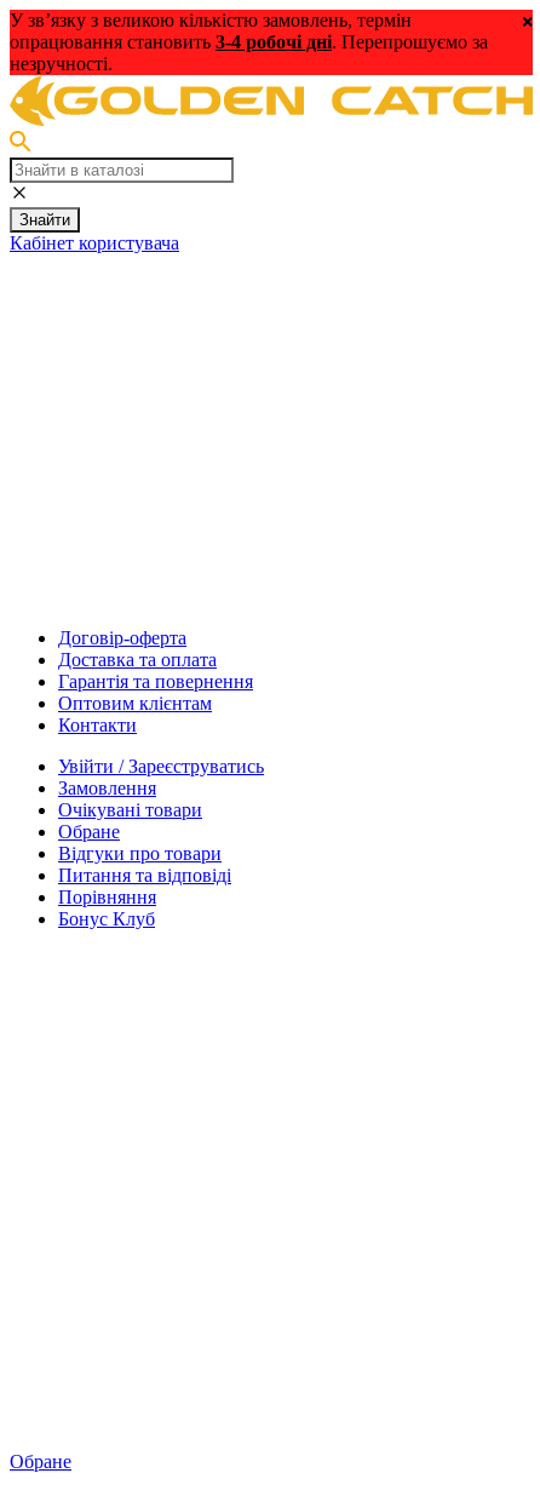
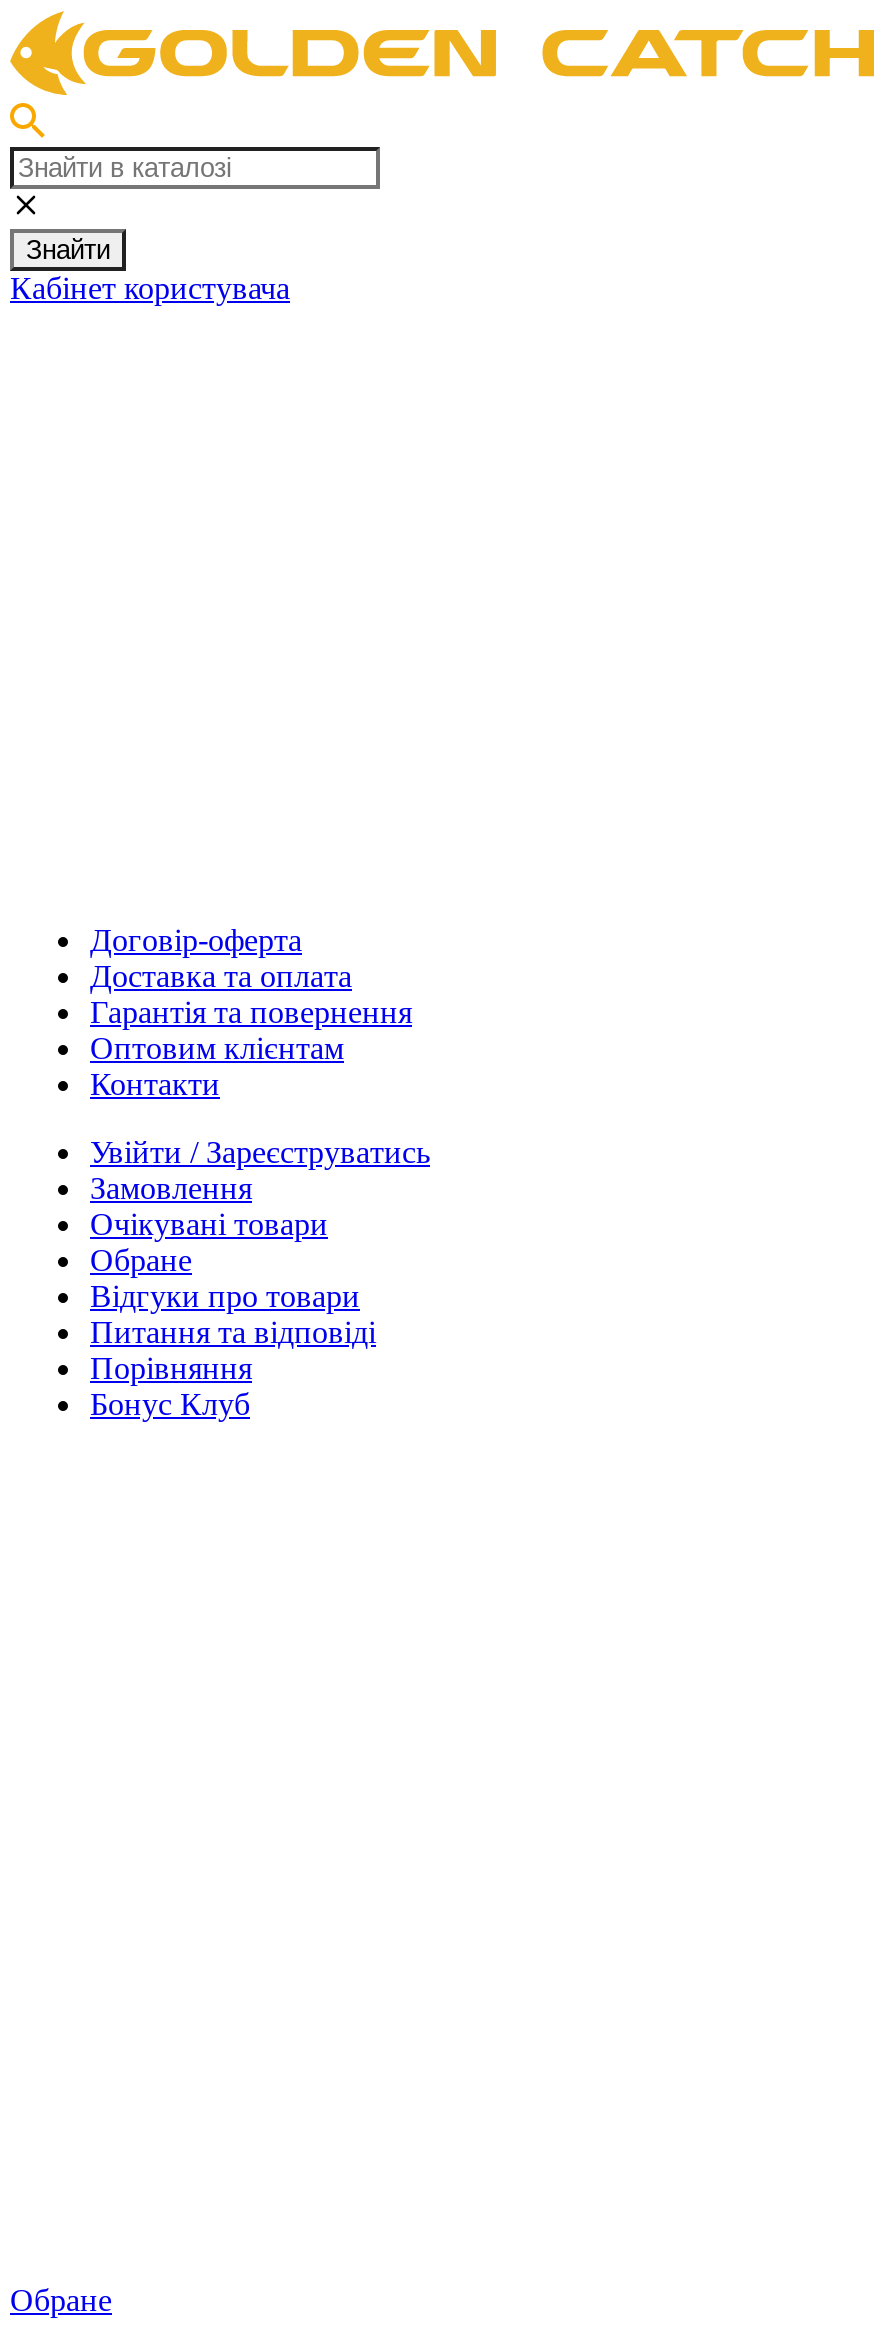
- У зв’язку з великою кількістю замовлень, термін
- опрацювання становить 3-4 робочі дні. Перепрошуємо за
- незручності.
